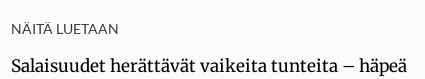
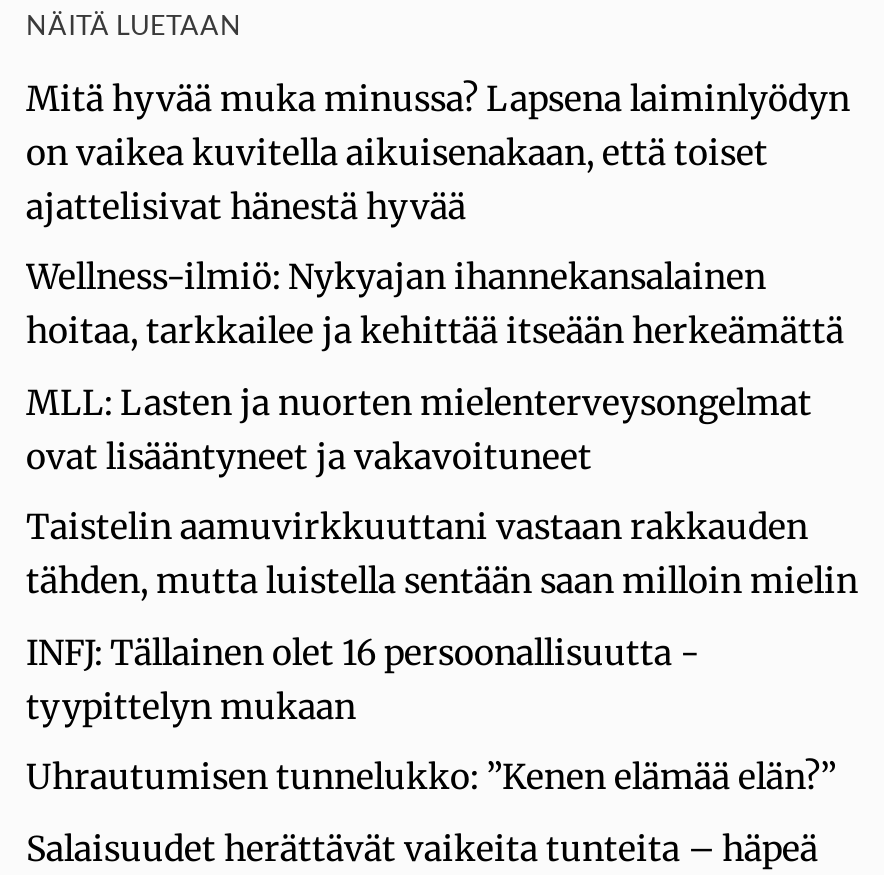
+ Mitä hyvää muka minussa? Lapsena laiminlyödyn
+ on vaikea kuvitella aikuisenakaan, että toiset
+ ajattelisivat hänestä hyvää
+ Wellness-ilmiö: Nykyajan ihannekansalainen
+ hoitaa, tarkkailee ja kehittää itseään herkeämättä
+ MLL: Lasten ja nuorten mielenterveysongelmat
+ ovat lisääntyneet ja vakavoituneet
+ Taistelin aamuvirkkuuttani vastaan rakkauden
+ tähden, mutta luistella sentään saan milloin mielin
+ INFJ: Tällainen olet 16 persoonallisuutta -
+ tyypittelyn mukaan
+ Uhrautumisen tunnelukko: ”Kenen elämää elän?”
